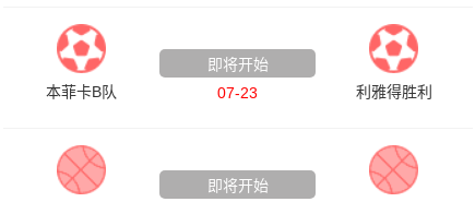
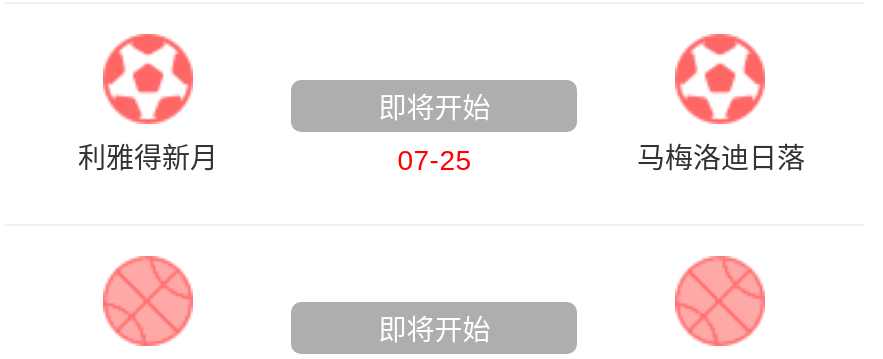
- 本菲卡B队
+ 利雅得新月

- 07-23
- 利雅得胜利
+ 07-25
+ 马梅洛迪日落
